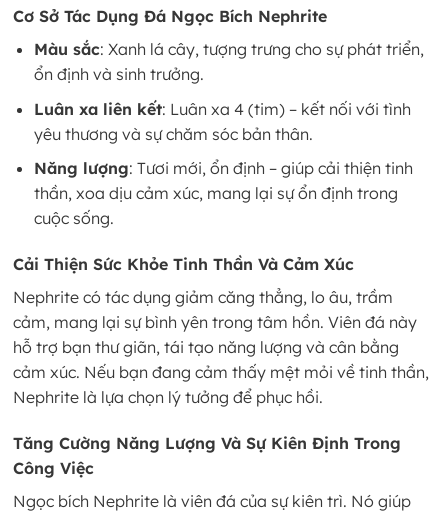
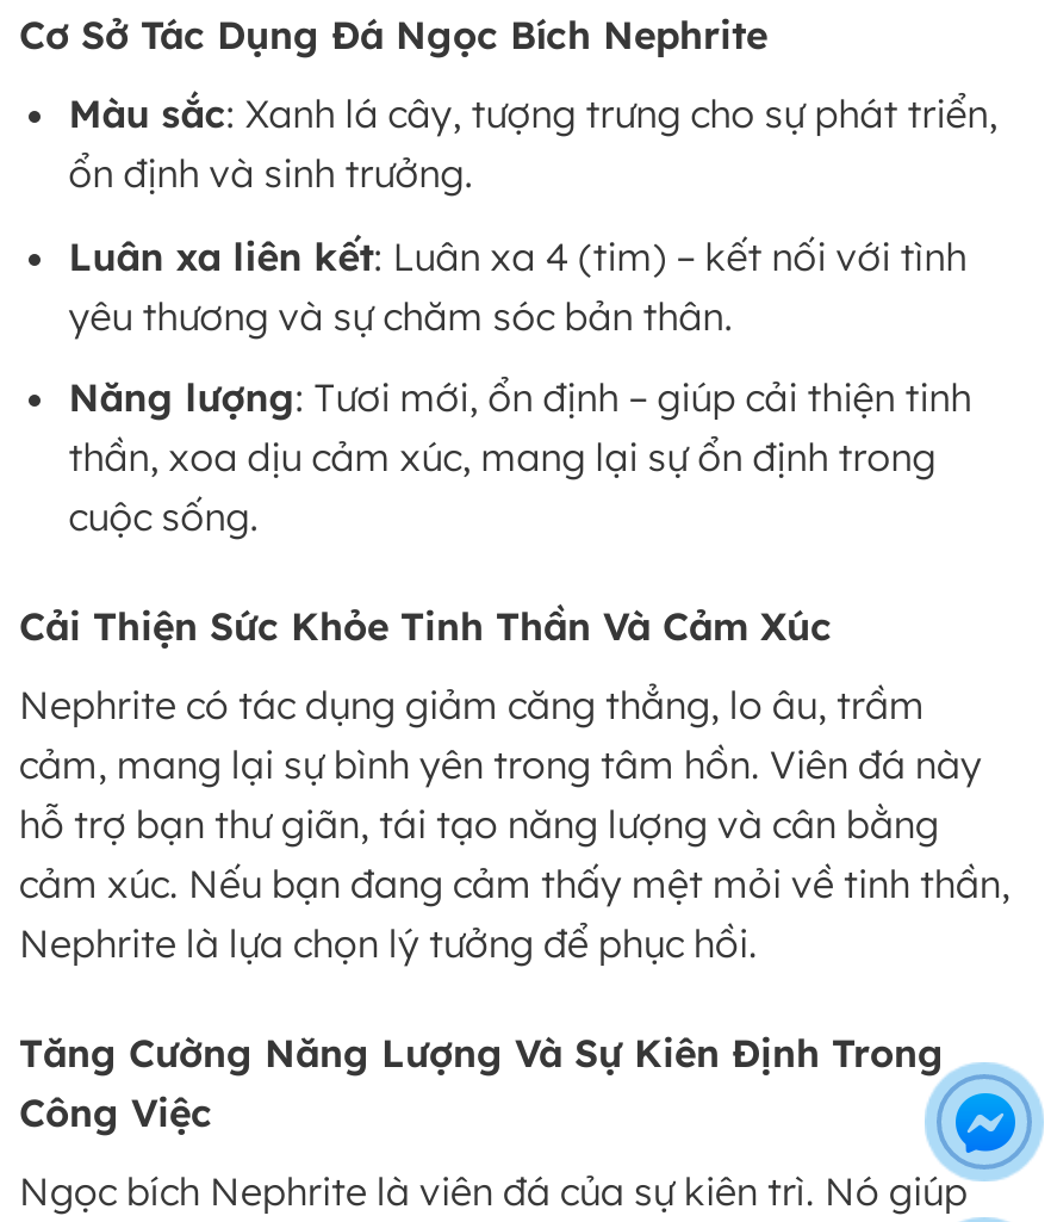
+ [image]
